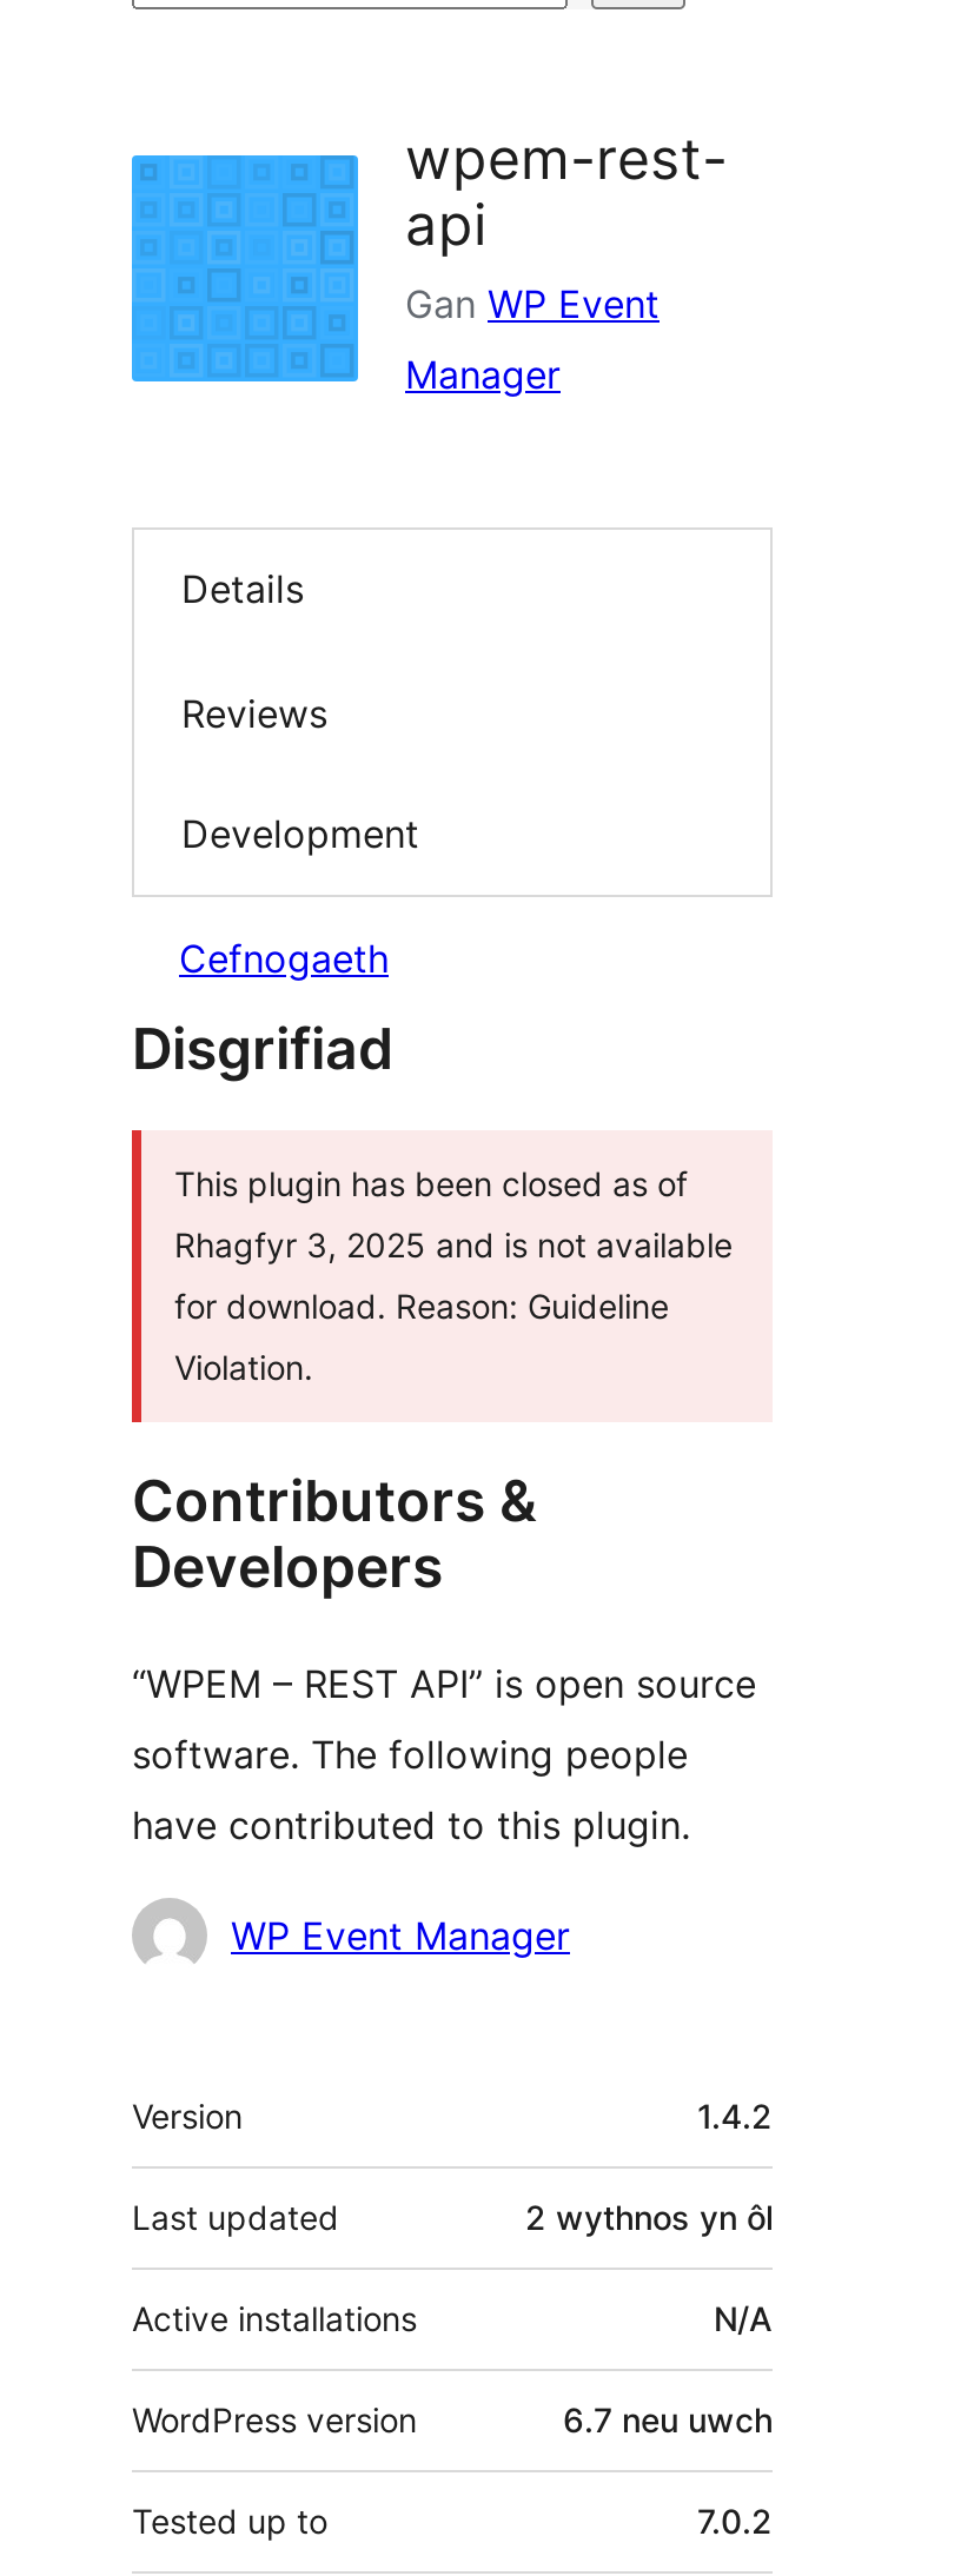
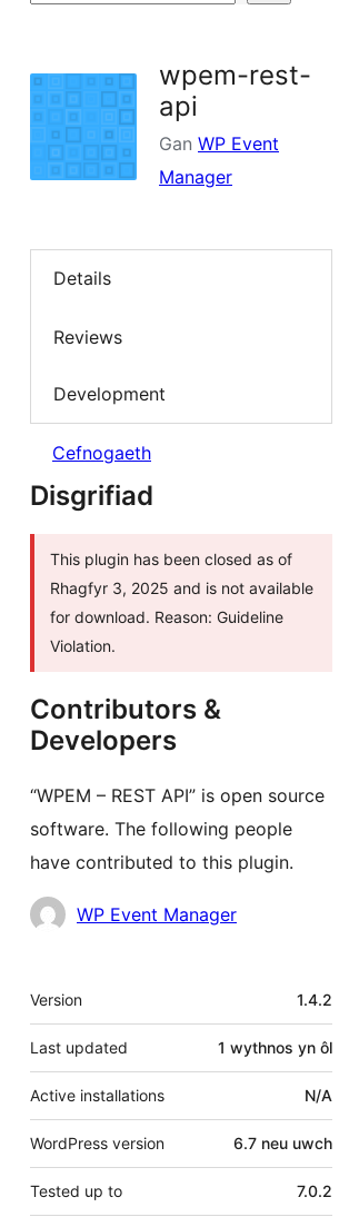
- 2 wythnos yn ôl
+ 1 wythnos yn ôl
